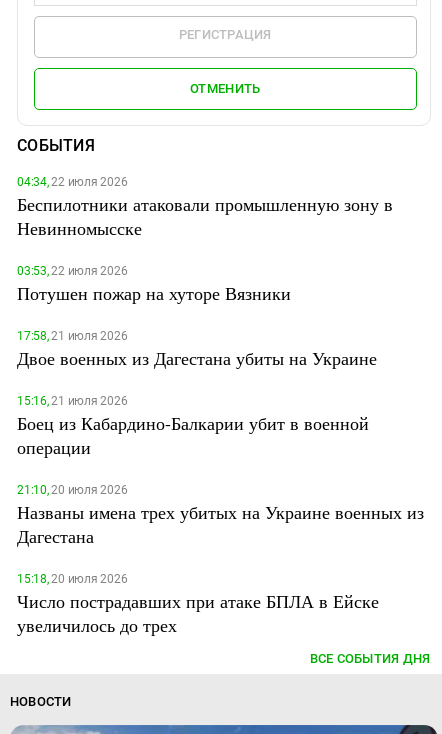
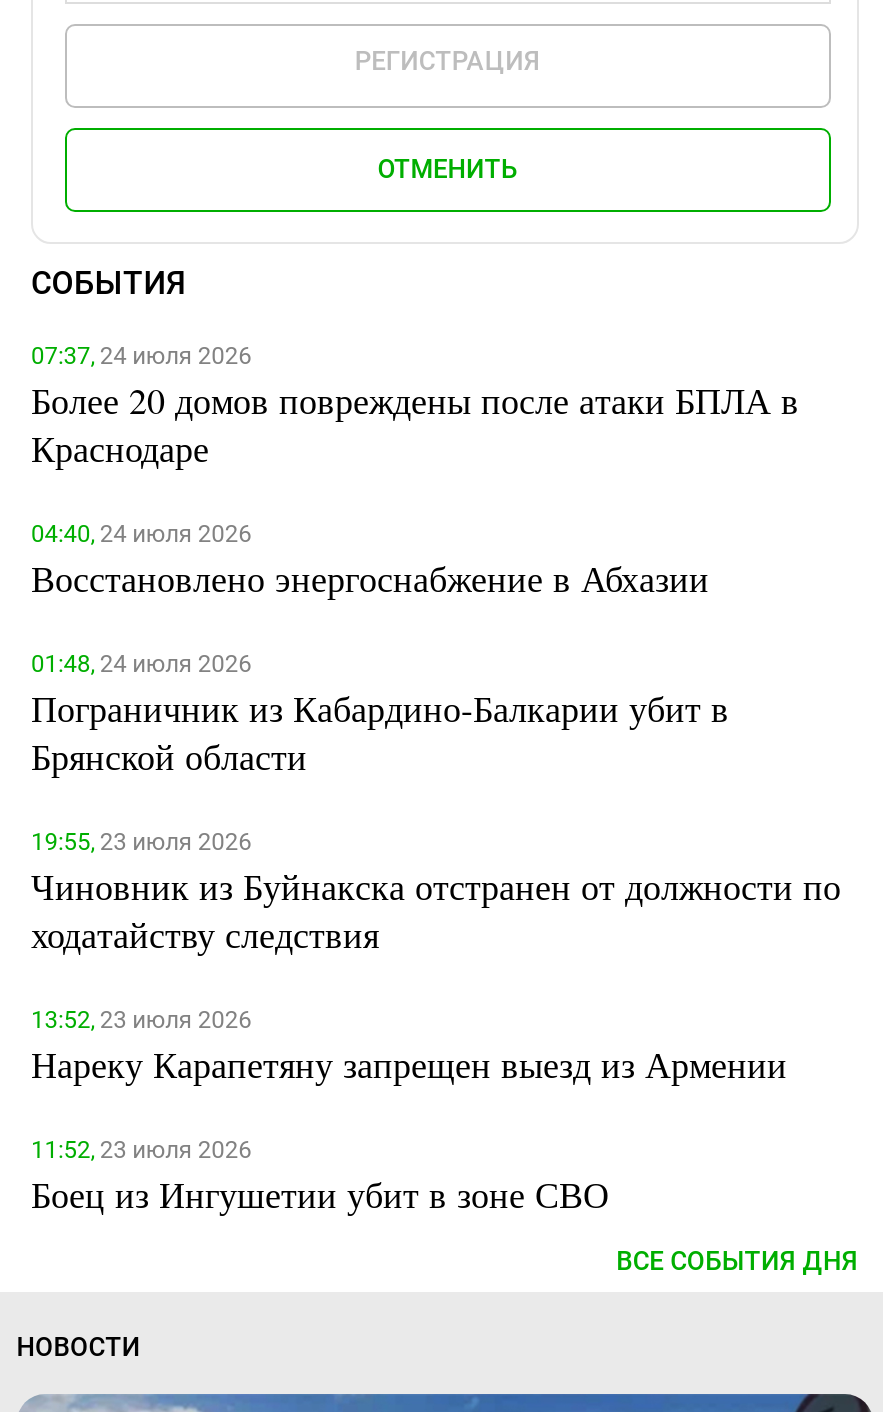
- 04:34, 22 июля 2026
- Беспилотники атаковали промышленную зону в
- Невинномысске
+ 07:37, 24 июля 2026
+ Более 20 домов повреждены после атаки БПЛА в
+ Краснодаре

- 03:53, 22 июля 2026
- Потушен пожар на хуторе Вязники
+ 04:40, 24 июля 2026
+ Восстановлено энергоснабжение в Абхазии

- 17:58, 21 июля 2026
- Двое военных из Дагестана убиты на Украине
+ 01:48, 24 июля 2026
+ Пограничник из Кабардино-Балкарии убит в
+ Брянской области

- 15:16, 21 июля 2026
- Боец из Кабардино-Балкарии убит в военной
- операции
+ 19:55, 23 июля 2026
+ Чиновник из Буйнакска отстранен от должности по
+ ходатайству следствия

- 21:10, 20 июля 2026
- Названы имена трех убитых на Украине военных из
- Дагестана
+ 13:52, 23 июля 2026
+ Нареку Карапетяну запрещен выезд из Армении

- 15:18, 20 июля 2026
- Число пострадавших при атаке БПЛА в Ейске
- увеличилось до трех
+ 11:52, 23 июля 2026
+ Боец из Ингушетии убит в зоне СВО
